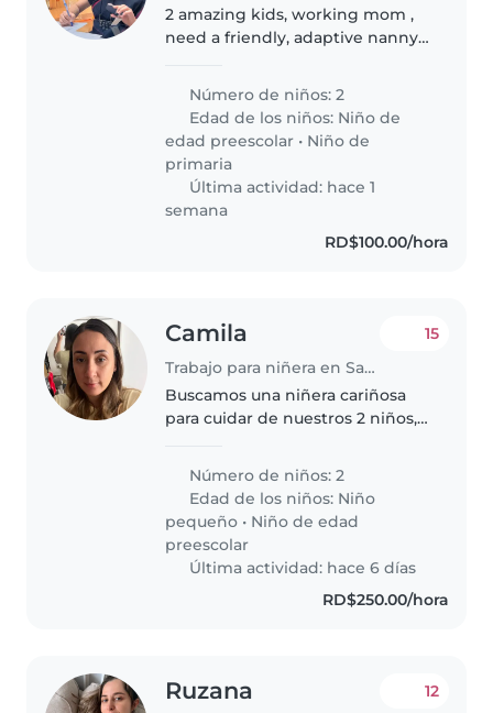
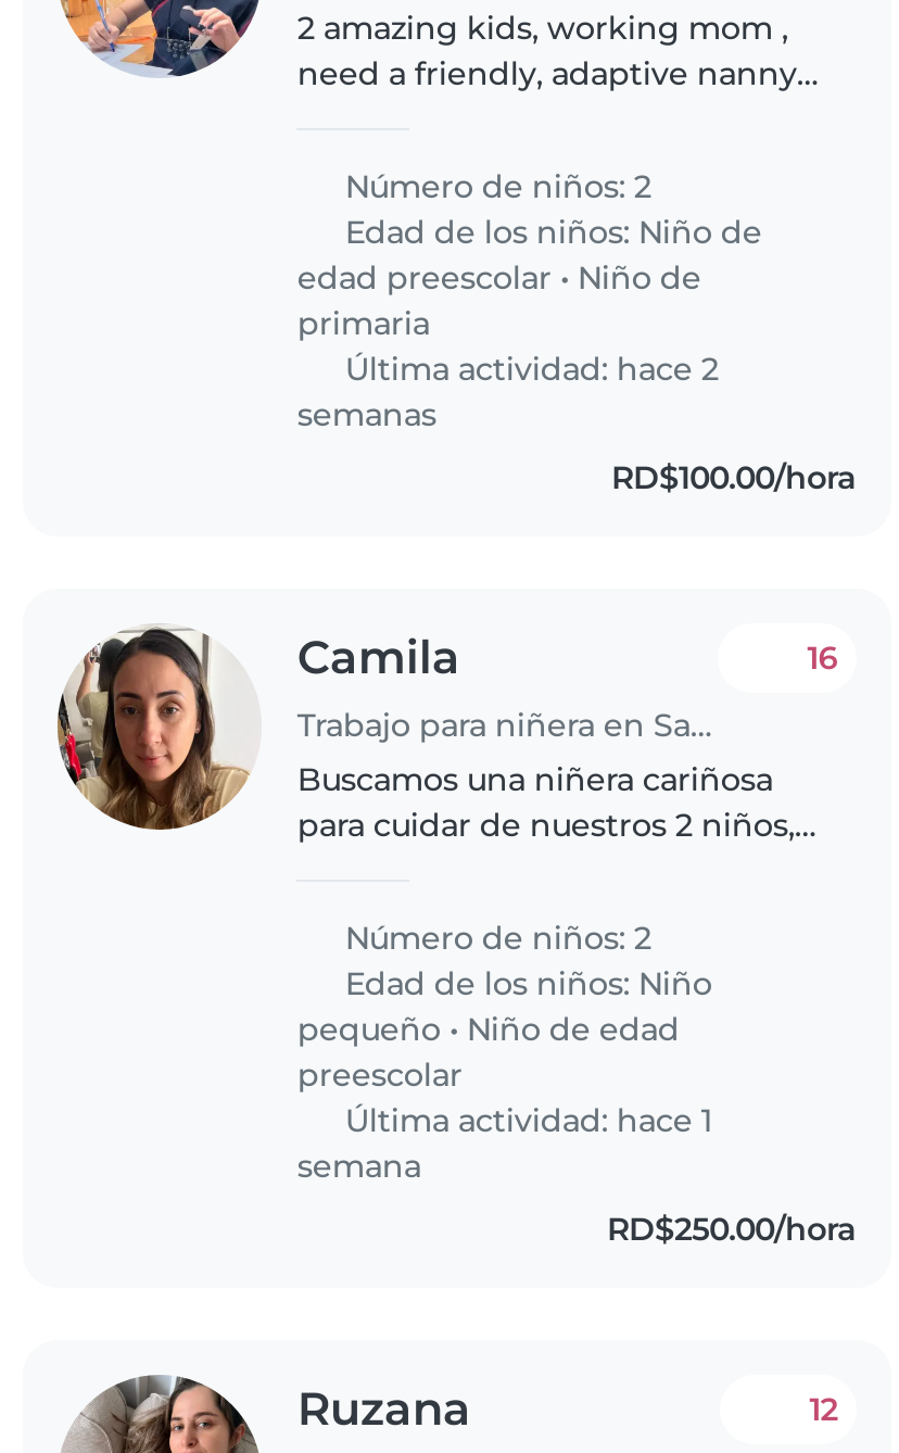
moved down: Última actividad: hace 1 | semana

+ Última actividad: hace 2
+ semanas

- 15
+ 16

- Última actividad: hace 6 días
